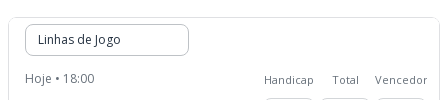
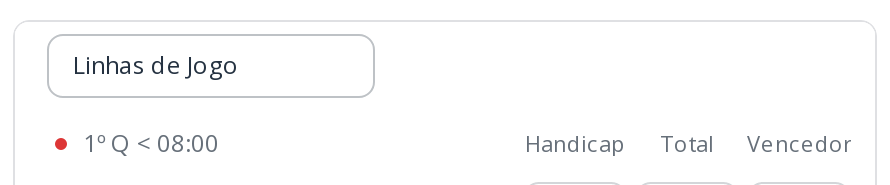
- Hoje • 18:00
+ 1º Q < 08:00
